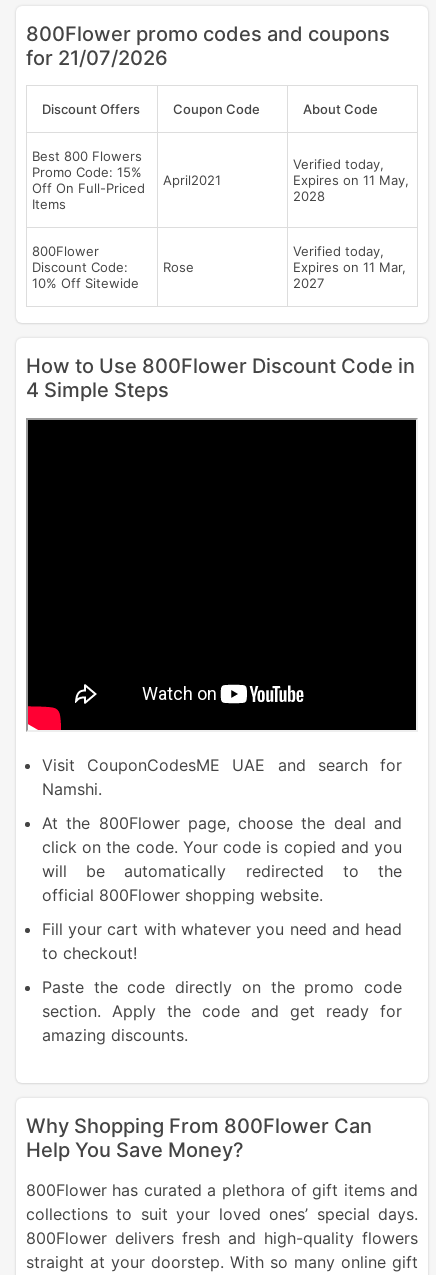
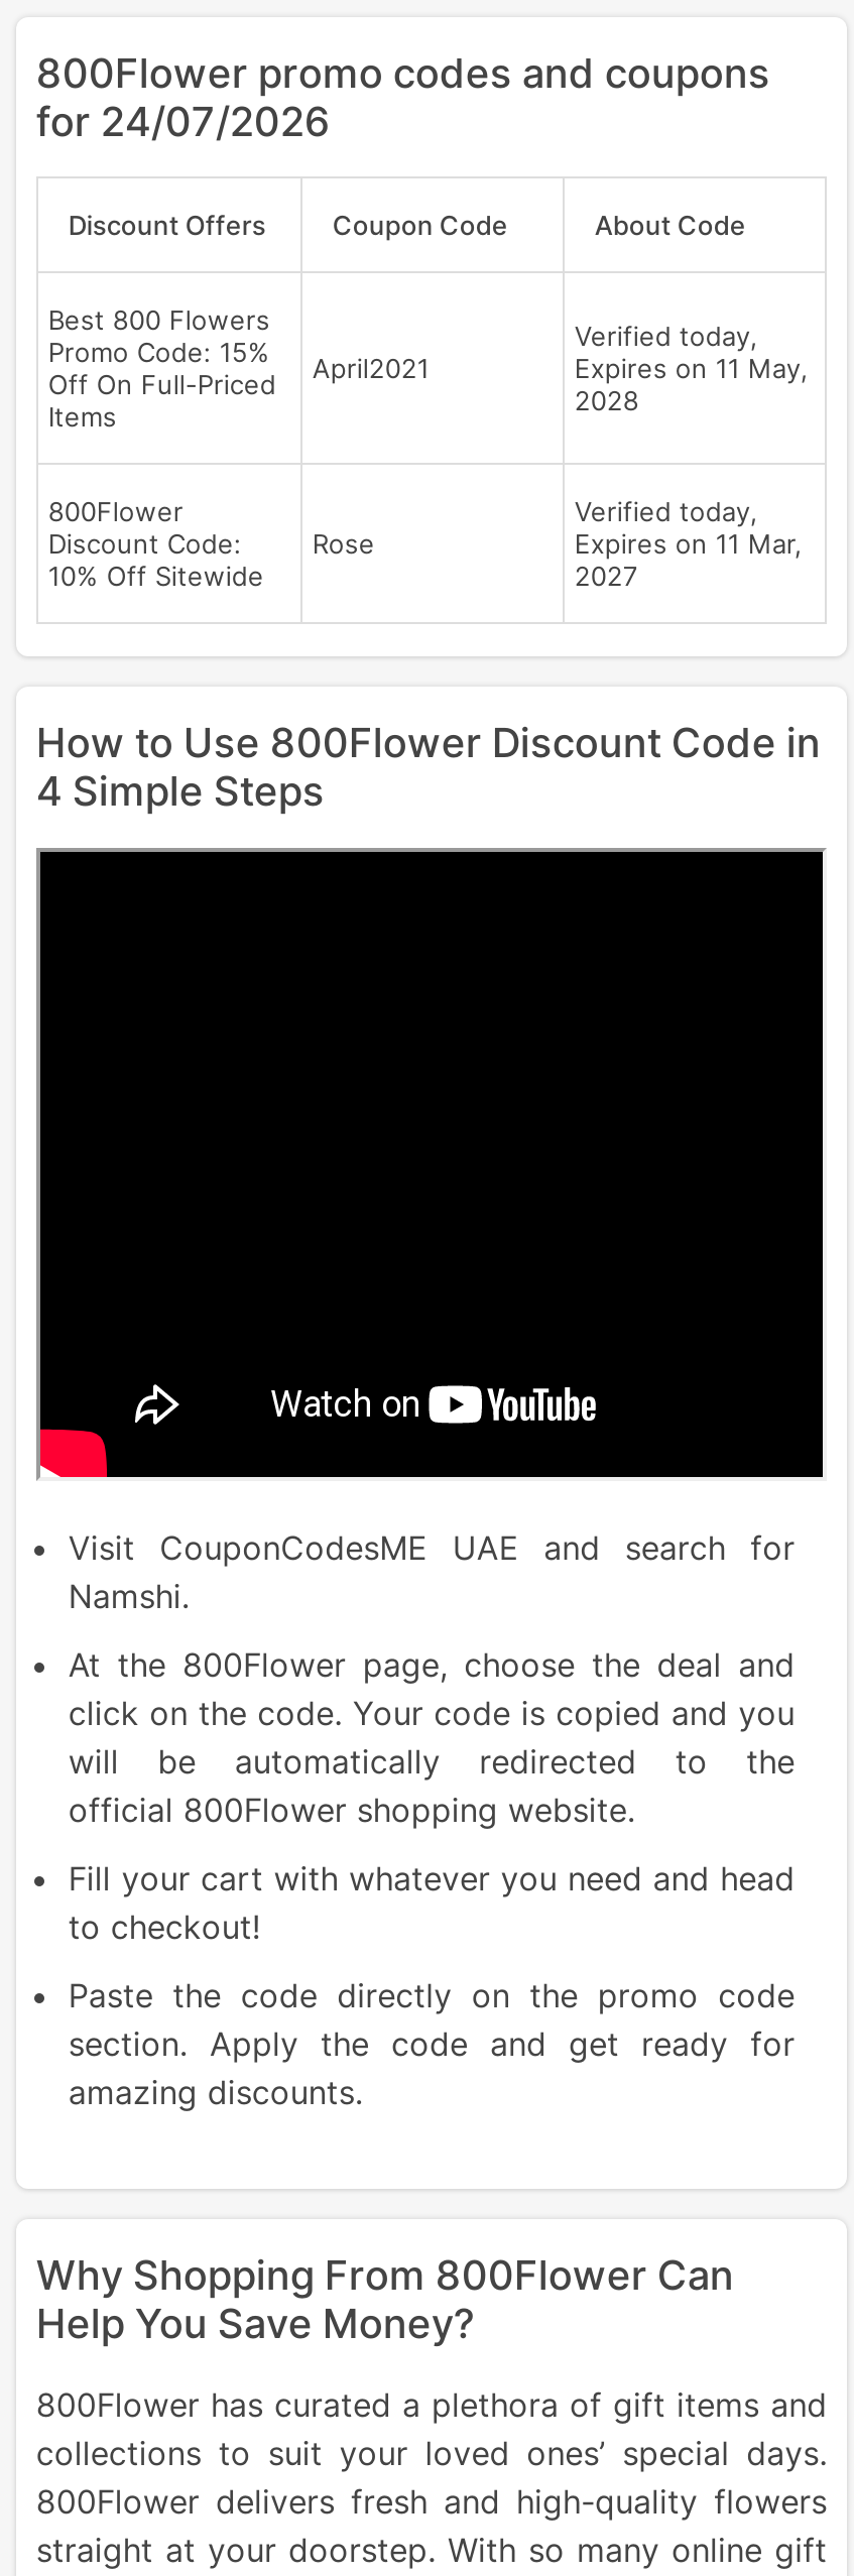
- for 21/07/2026
+ for 24/07/2026
